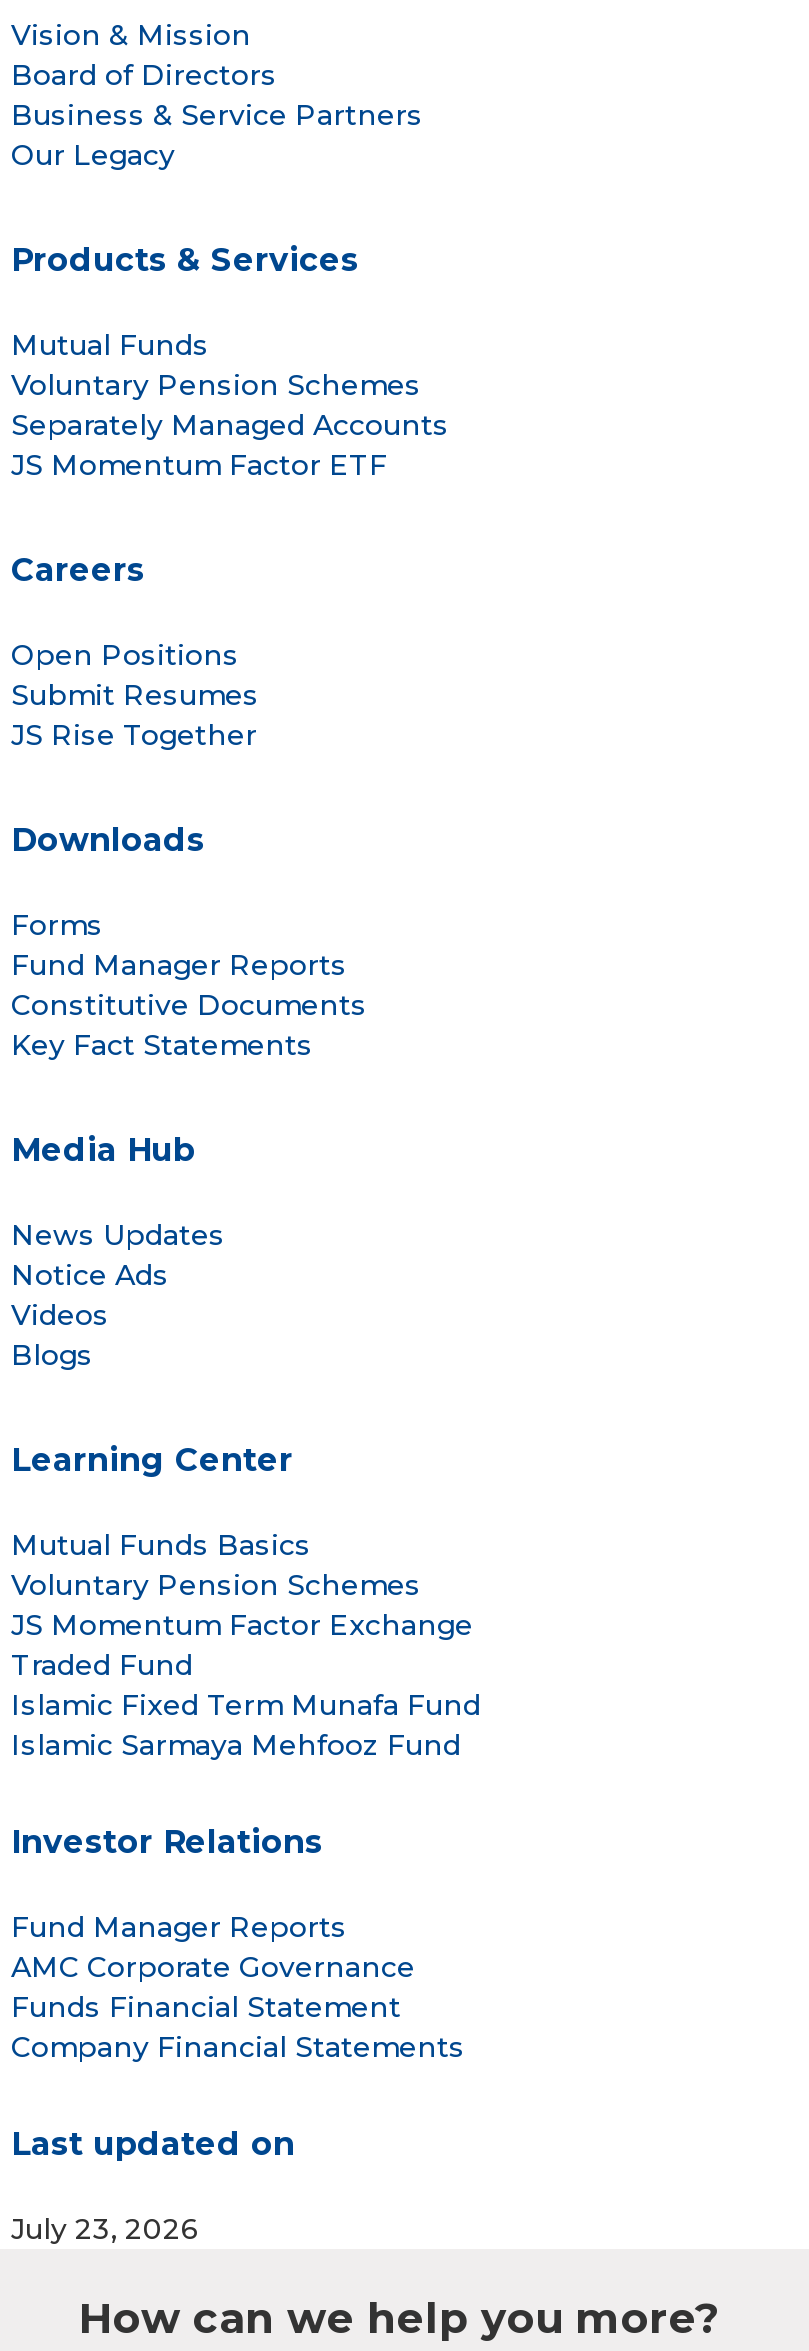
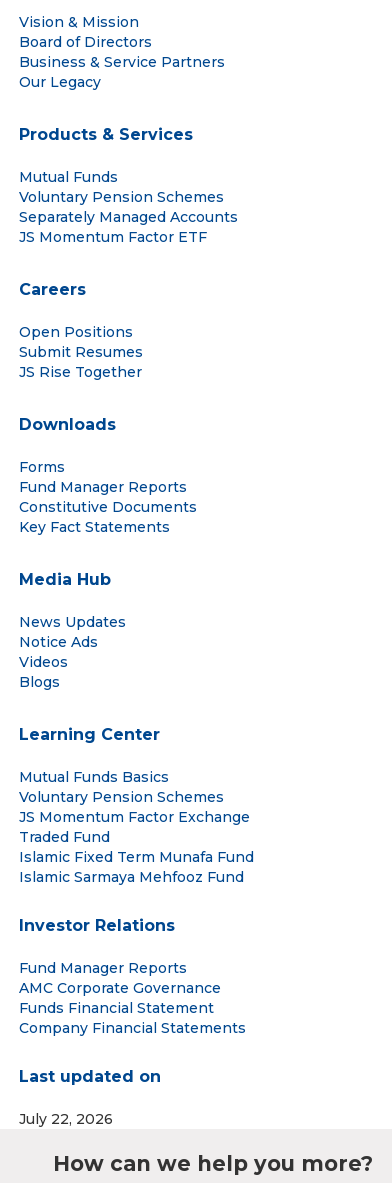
- July 23, 2026
+ July 22, 2026
